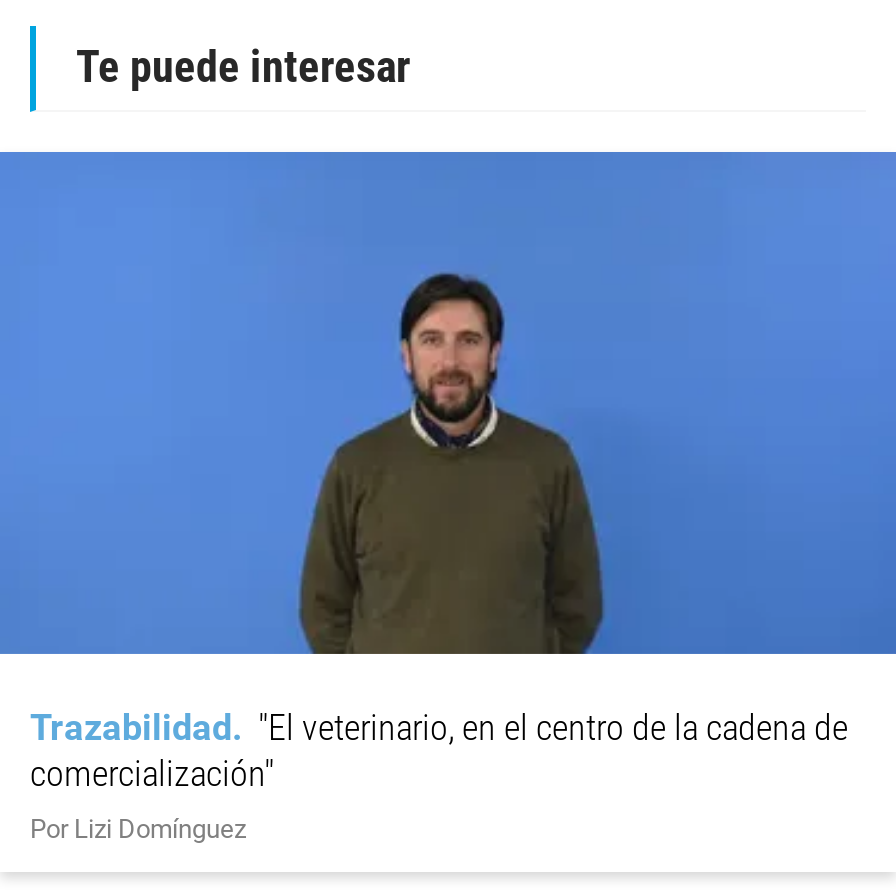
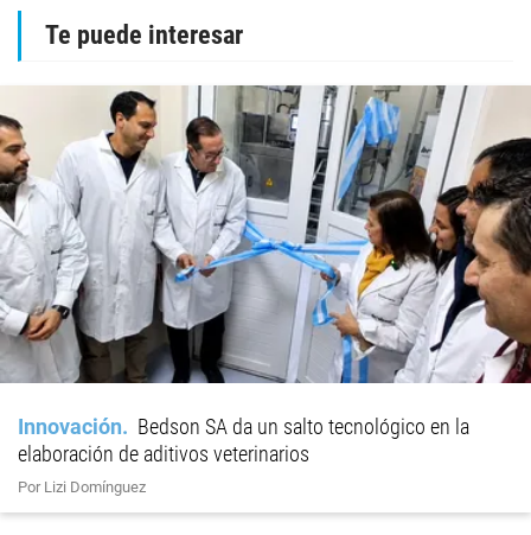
- [image]
- Trazabilidad
- "El veterinario, en el centro de la cadena de
- comercialización"
+ [image]
+ Innovación
+ Bedson SA da un salto tecnológico en la
+ elaboración de aditivos veterinarios
